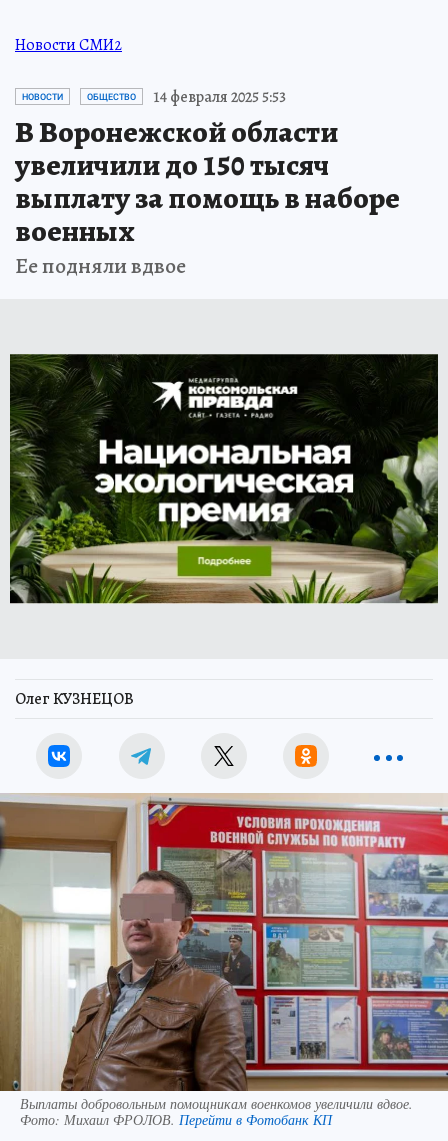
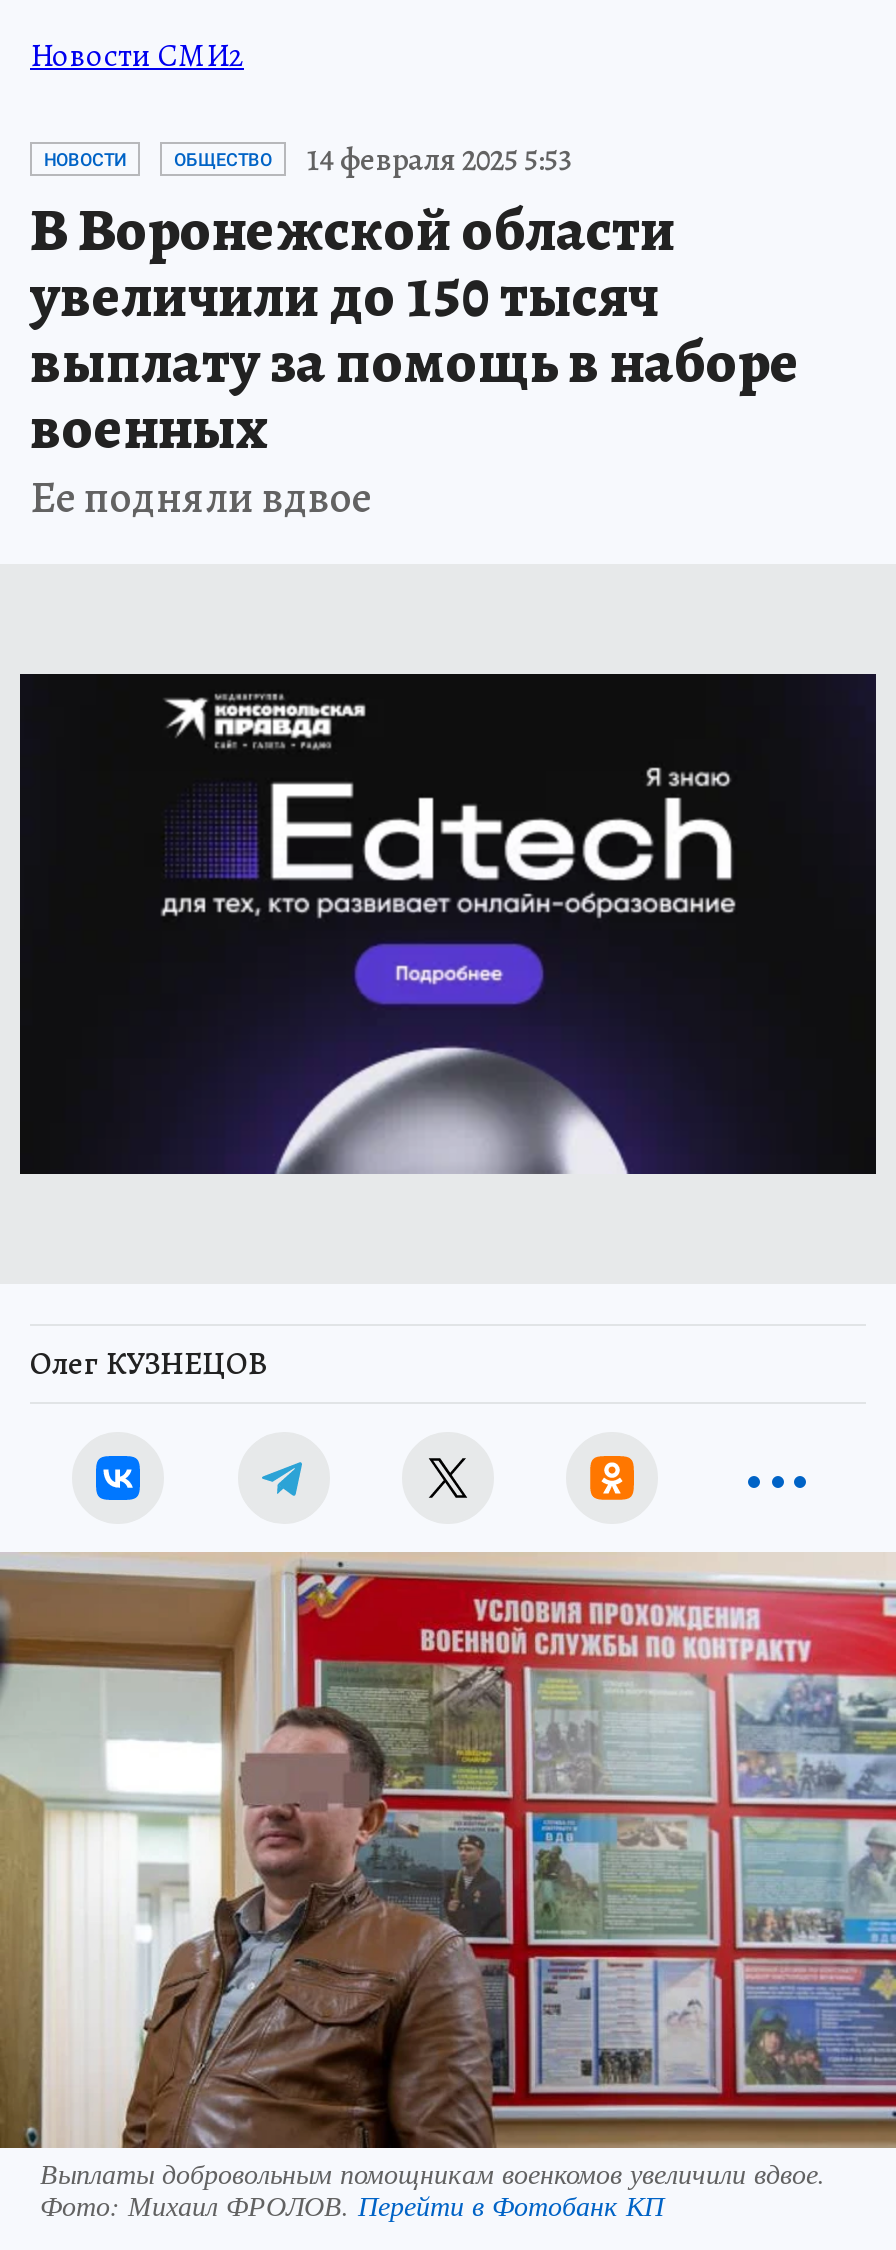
- [image]
+ [image]
